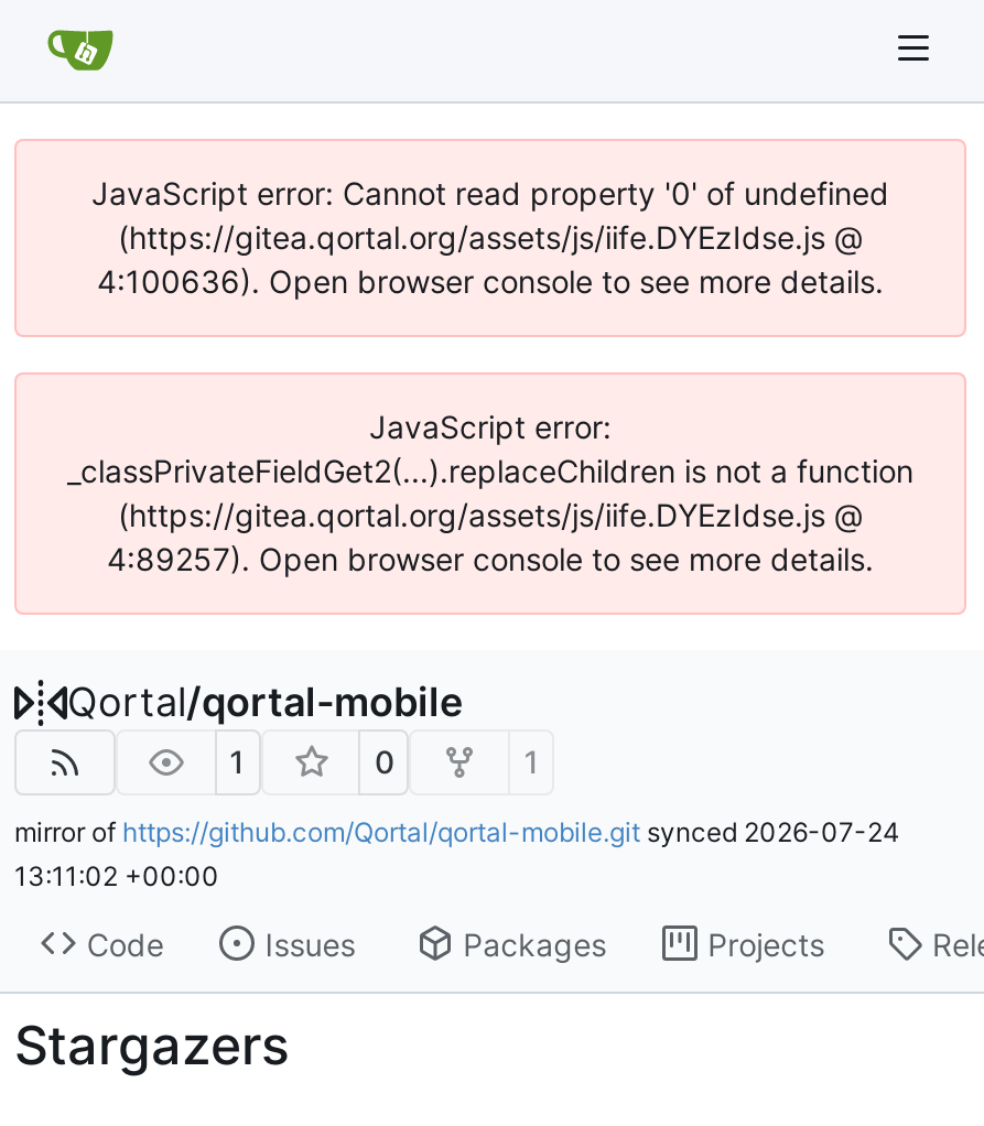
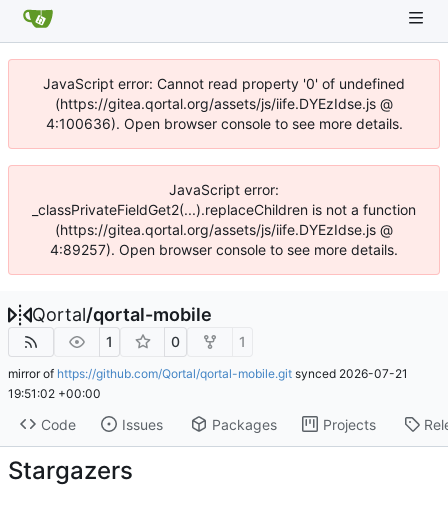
- mirror of https://github.com/Qortal/qortal-mobile.git synced 2026-07-24
+ mirror of https://github.com/Qortal/qortal-mobile.git synced 2026-07-21

- 13:11:02 +00:00
+ 19:51:02 +00:00
